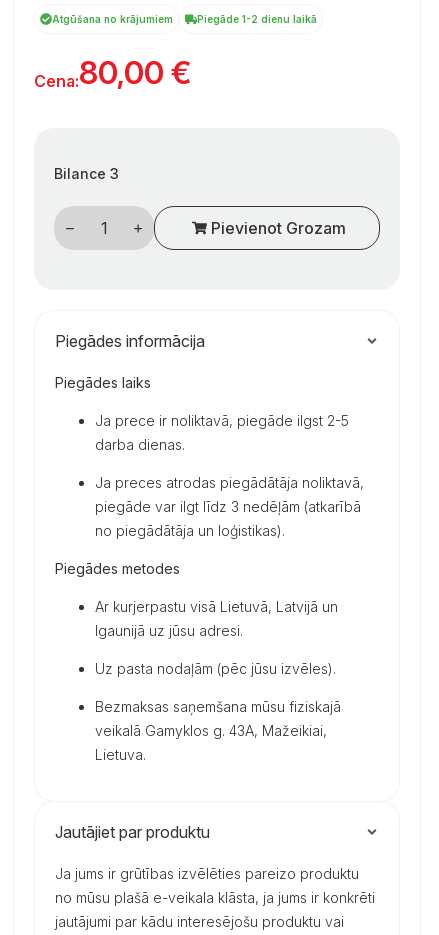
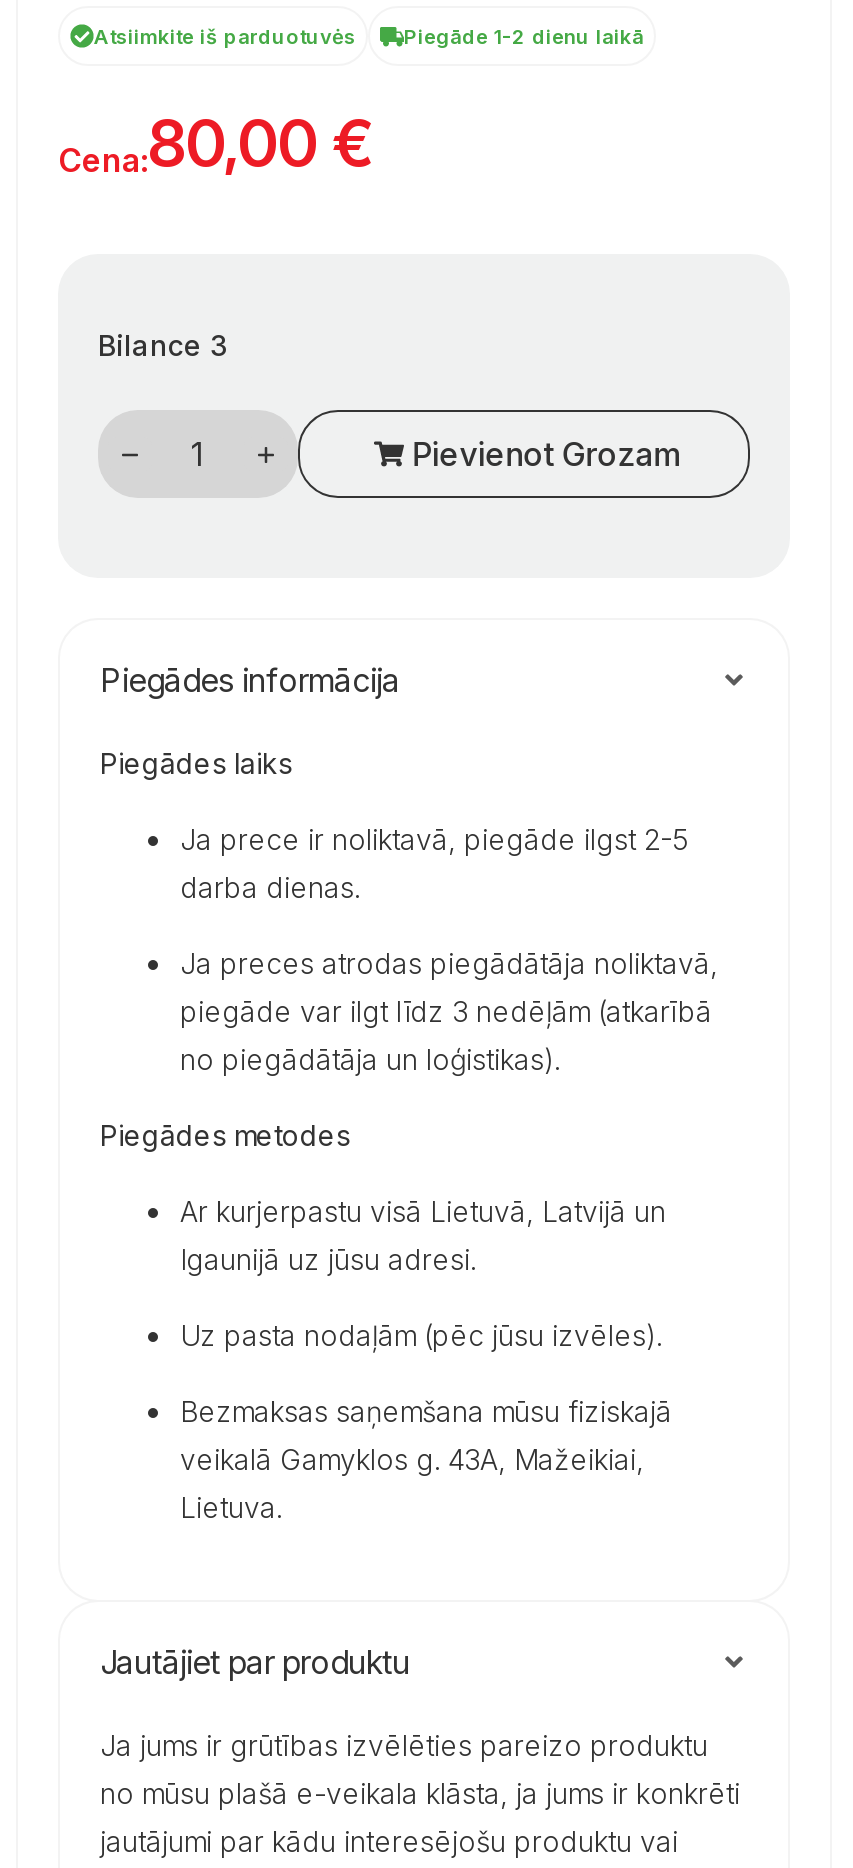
- Atgūšana no krājumiem
+ Atsiimkite iš parduotuvės
